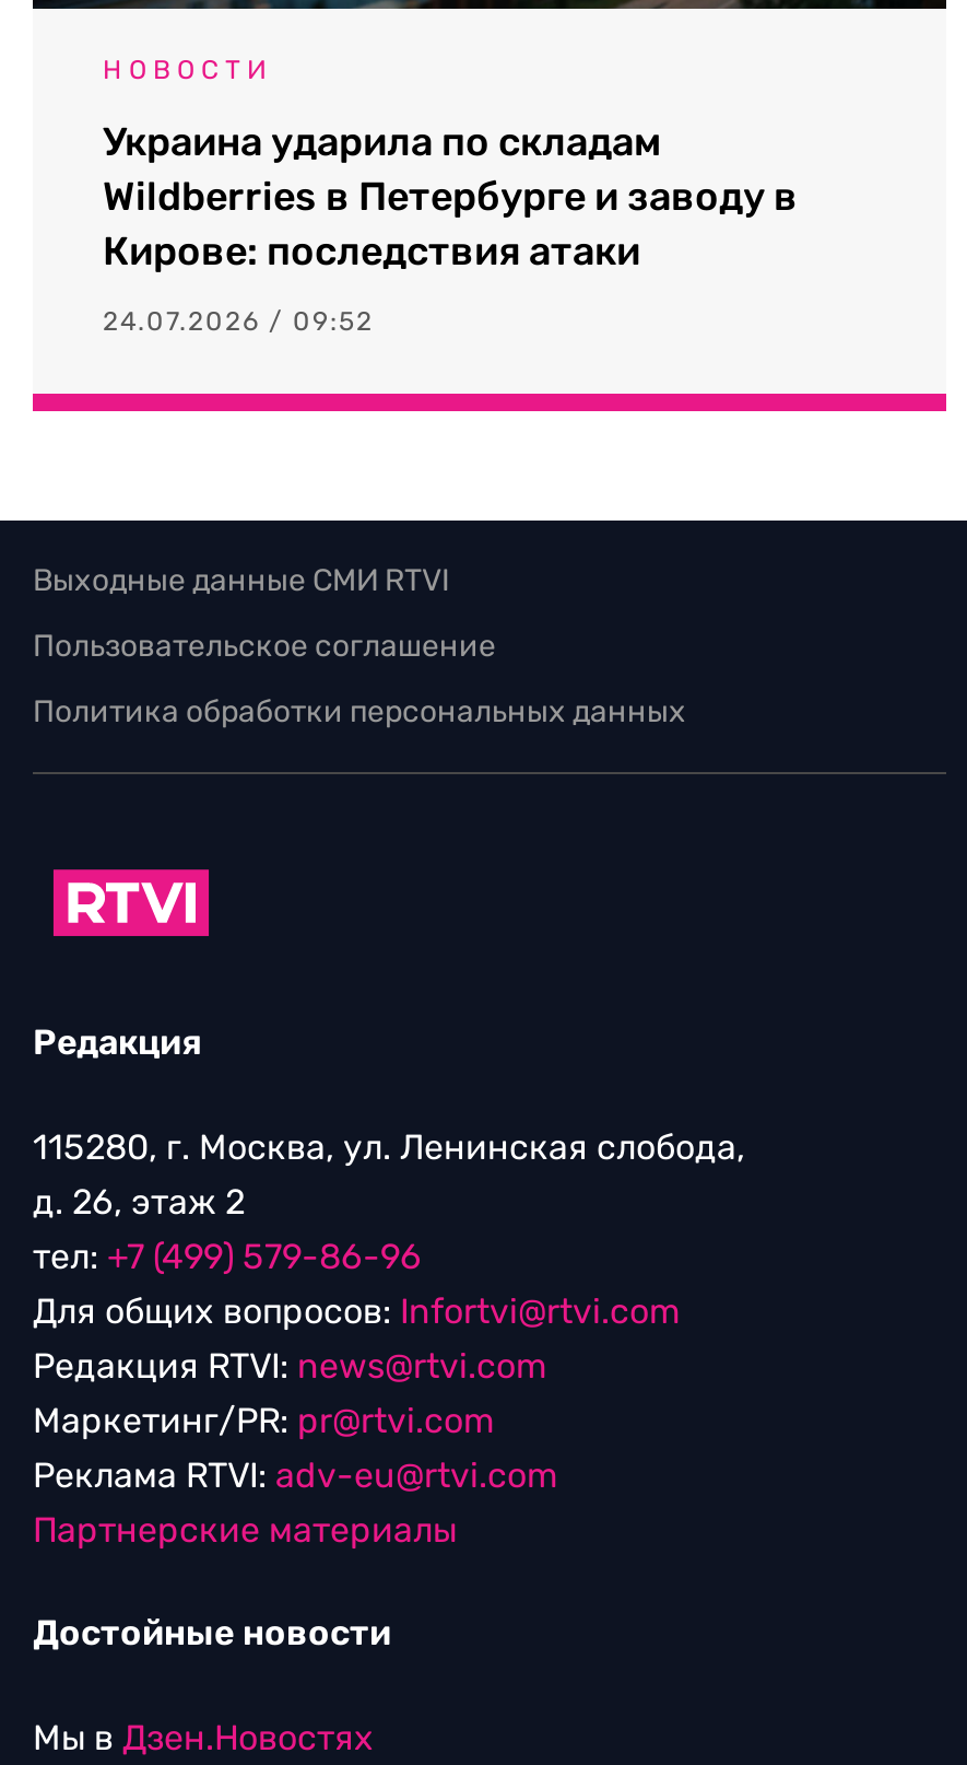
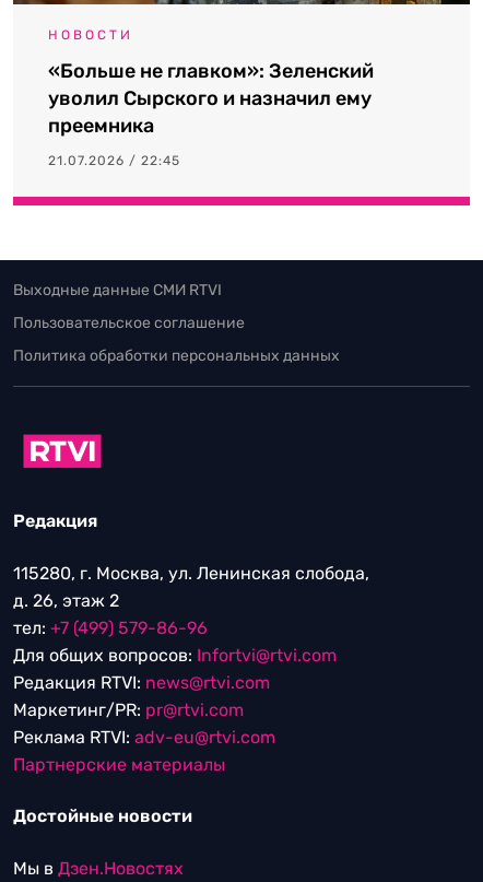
- Украина ударила по складам
- Wildberries в Петербурге и заводу в
- Кирове: последствия атаки
+ «Больше не главком»: Зеленский
+ уволил Сырского и назначил ему
+ преемника

- 24.07.2026 / 09:52
+ 21.07.2026 / 22:45
